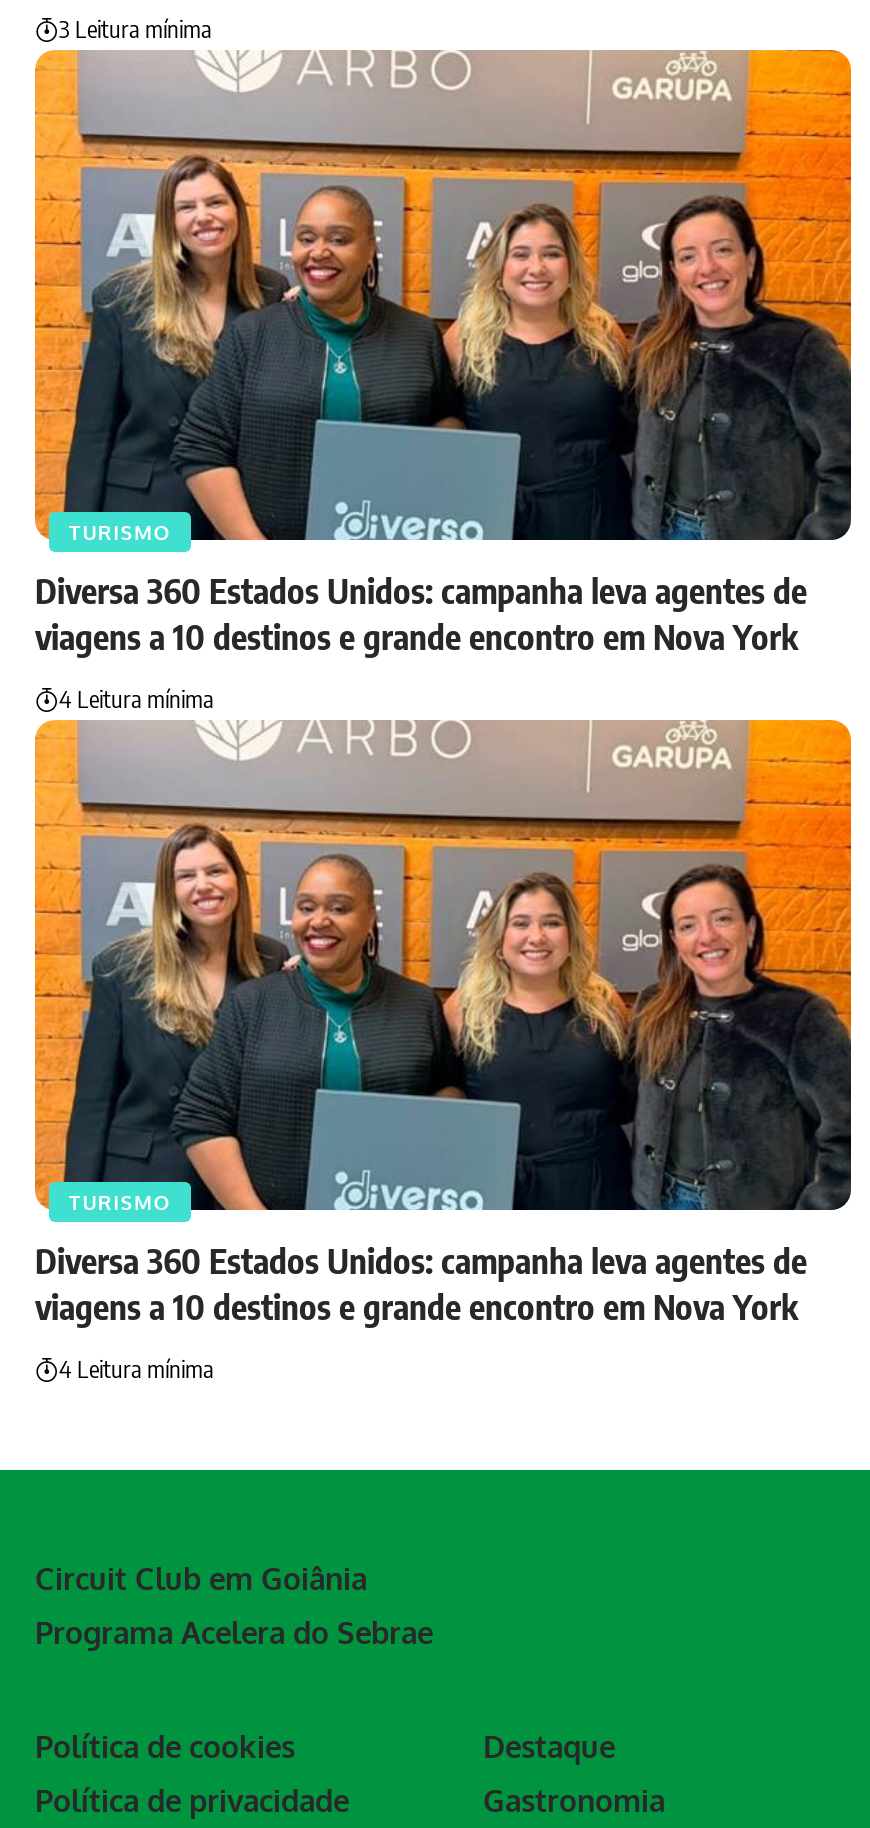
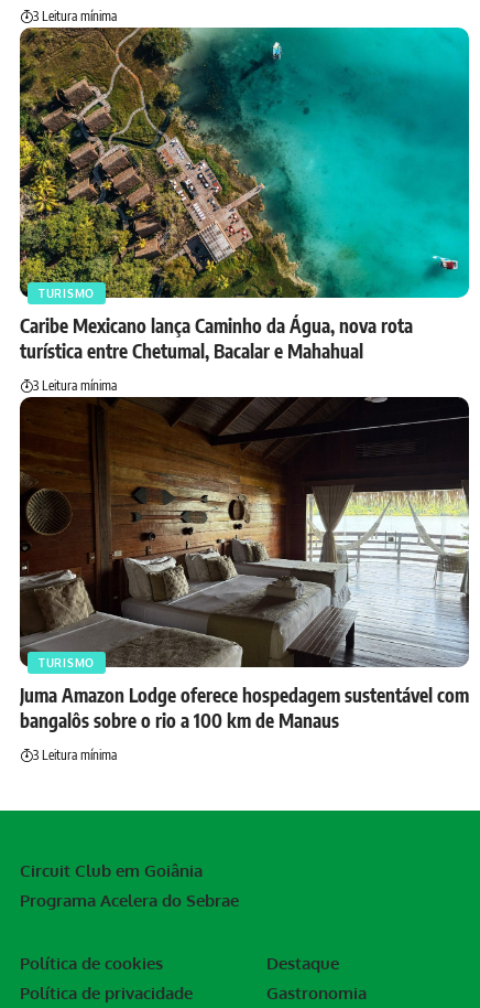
- [image]
- Diversa 360 Estados Unidos: campanha leva agentes de
- viagens a 10 destinos e grande encontro em Nova York
+ [image]
+ Caribe Mexicano lança Caminho da Água, nova rota
+ turística entre Chetumal, Bacalar e Mahahual

- 4 Leitura mínima
+ 3 Leitura mínima

- [image]
- Diversa 360 Estados Unidos: campanha leva agentes de
- viagens a 10 destinos e grande encontro em Nova York
+ [image]
+ Juma Amazon Lodge oferece hospedagem sustentável com
+ bangalôs sobre o rio a 100 km de Manaus

- 4 Leitura mínima
+ 3 Leitura mínima
